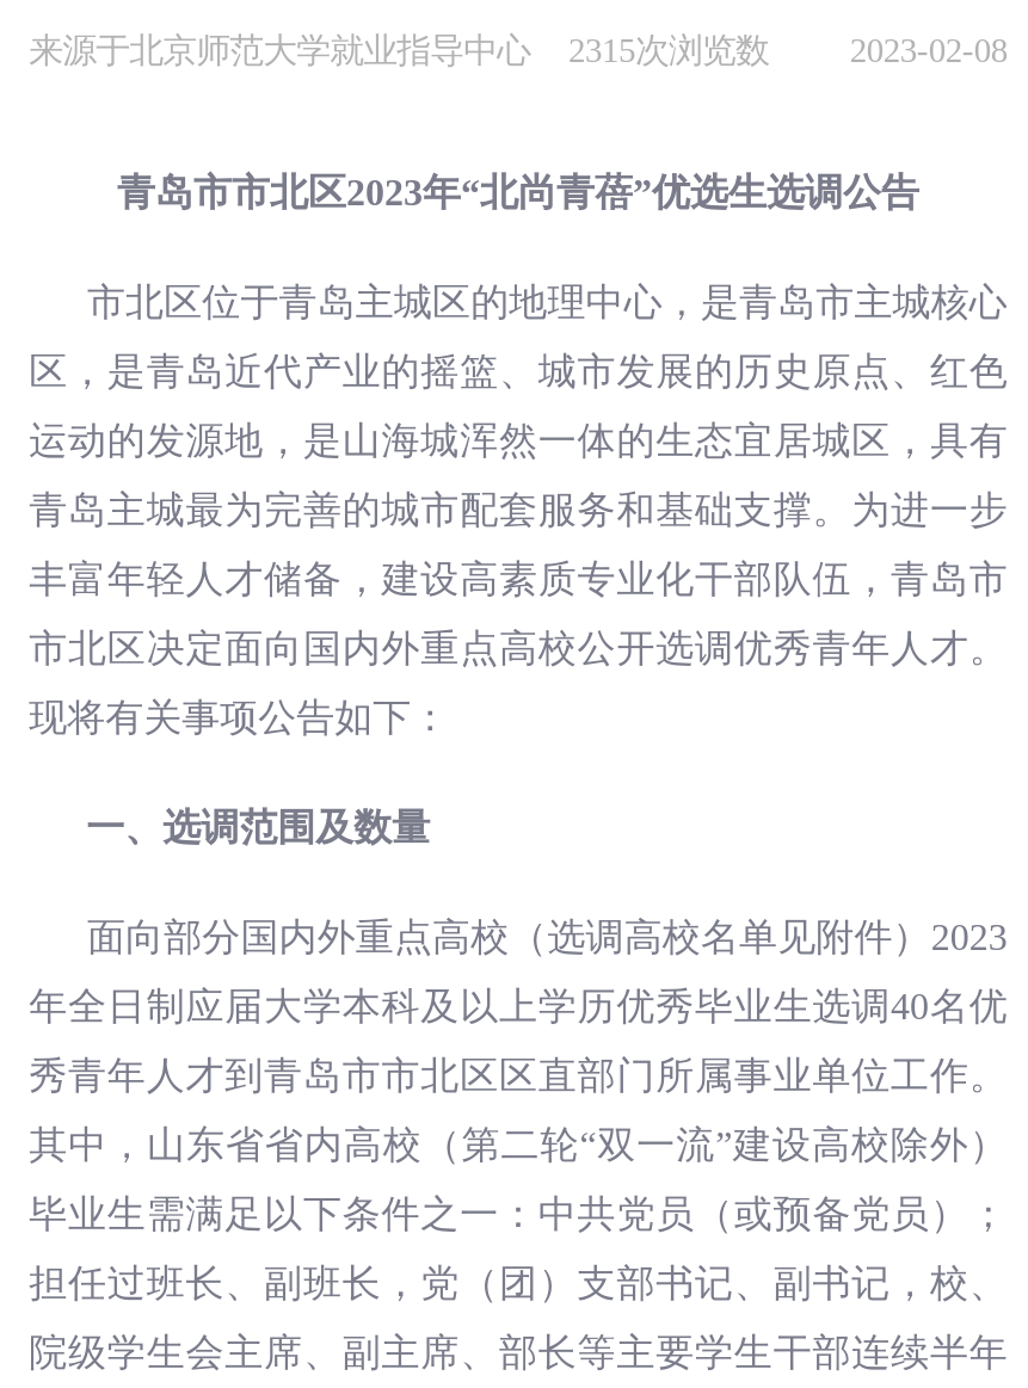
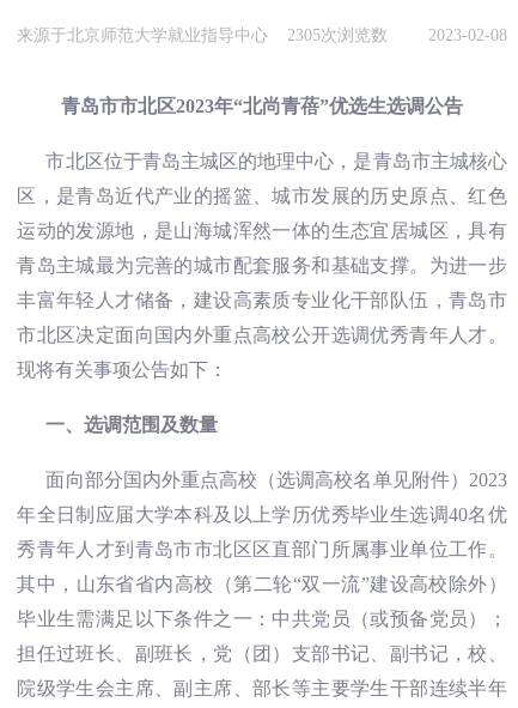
- 来源于北京师范大学就业指导中心 2315次浏览数
+ 来源于北京师范大学就业指导中心 2305次浏览数
